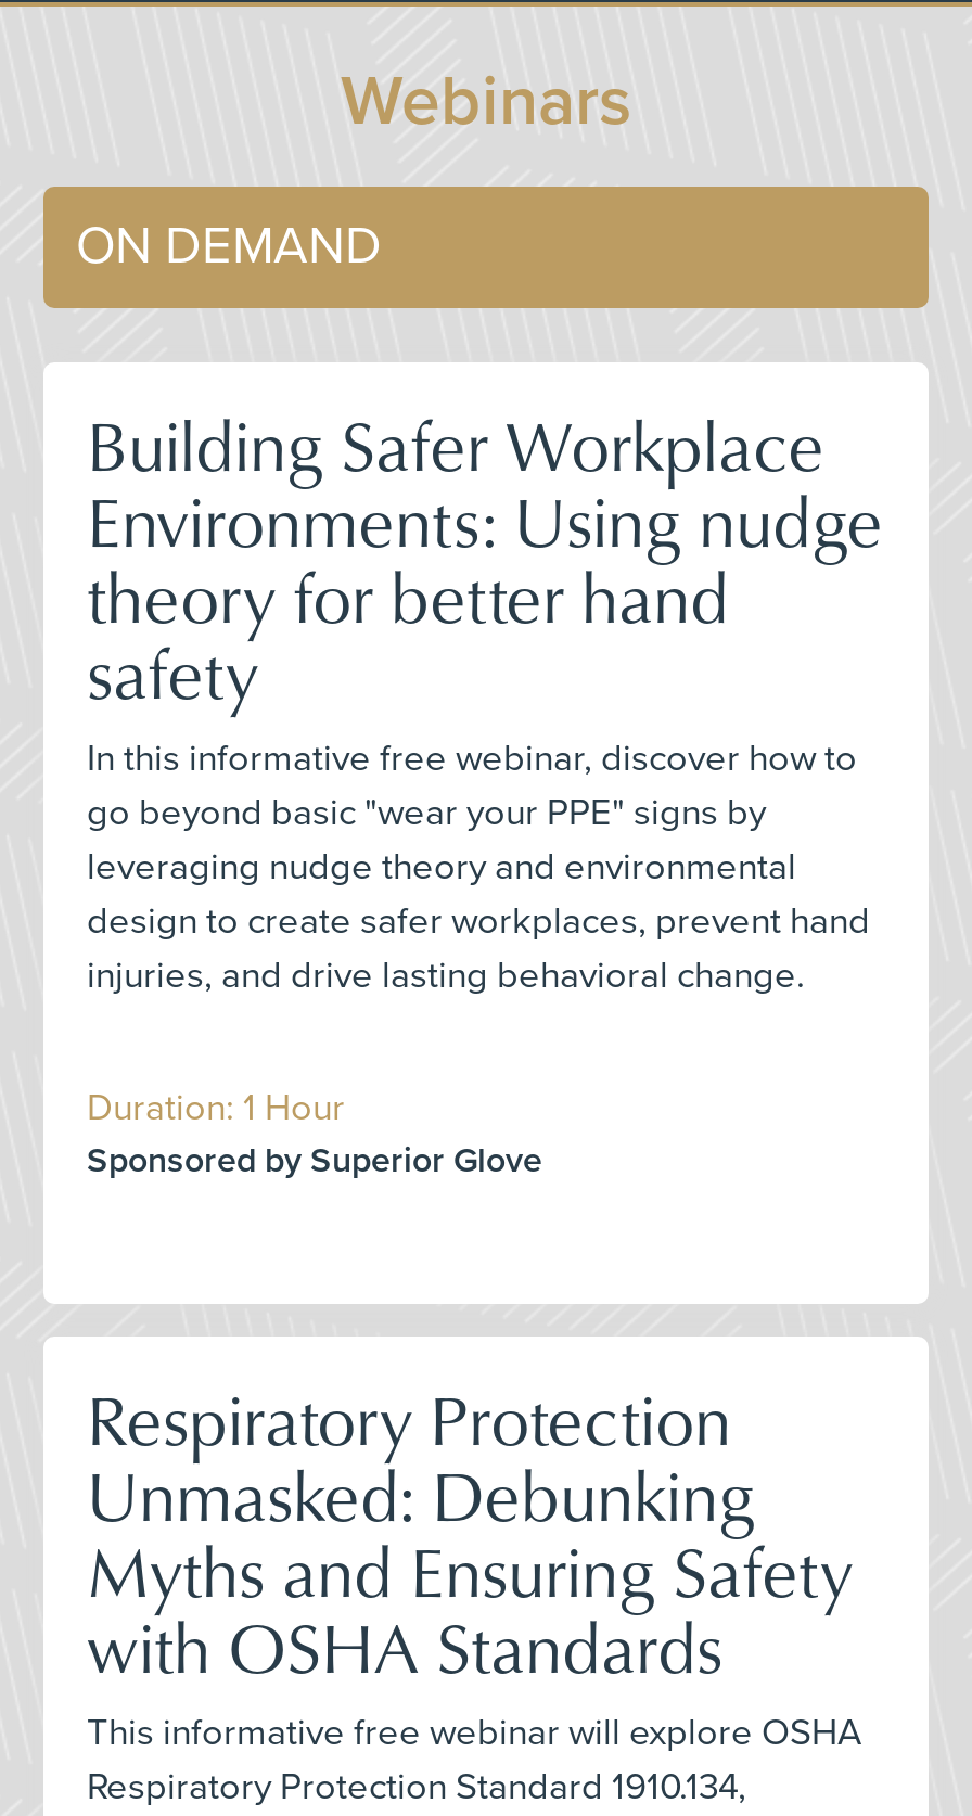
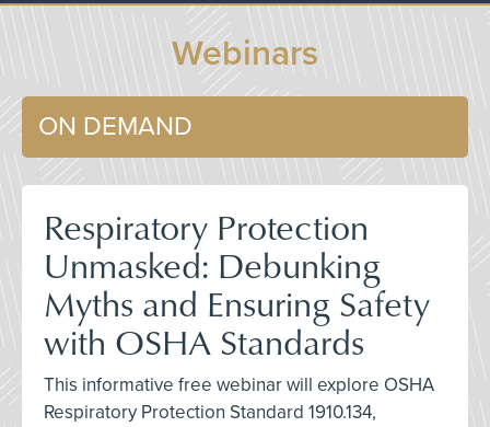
- Building Safer Workplace
- Environments: Using nudge
- theory for better hand
- safety
- In this informative free webinar, discover how to
- go beyond basic "wear your PPE" signs by
- leveraging nudge theory and environmental
- design to create safer workplaces, prevent hand
- injuries, and drive lasting behavioral change.
- Duration: 1 Hour
- Sponsored by Superior Glove
